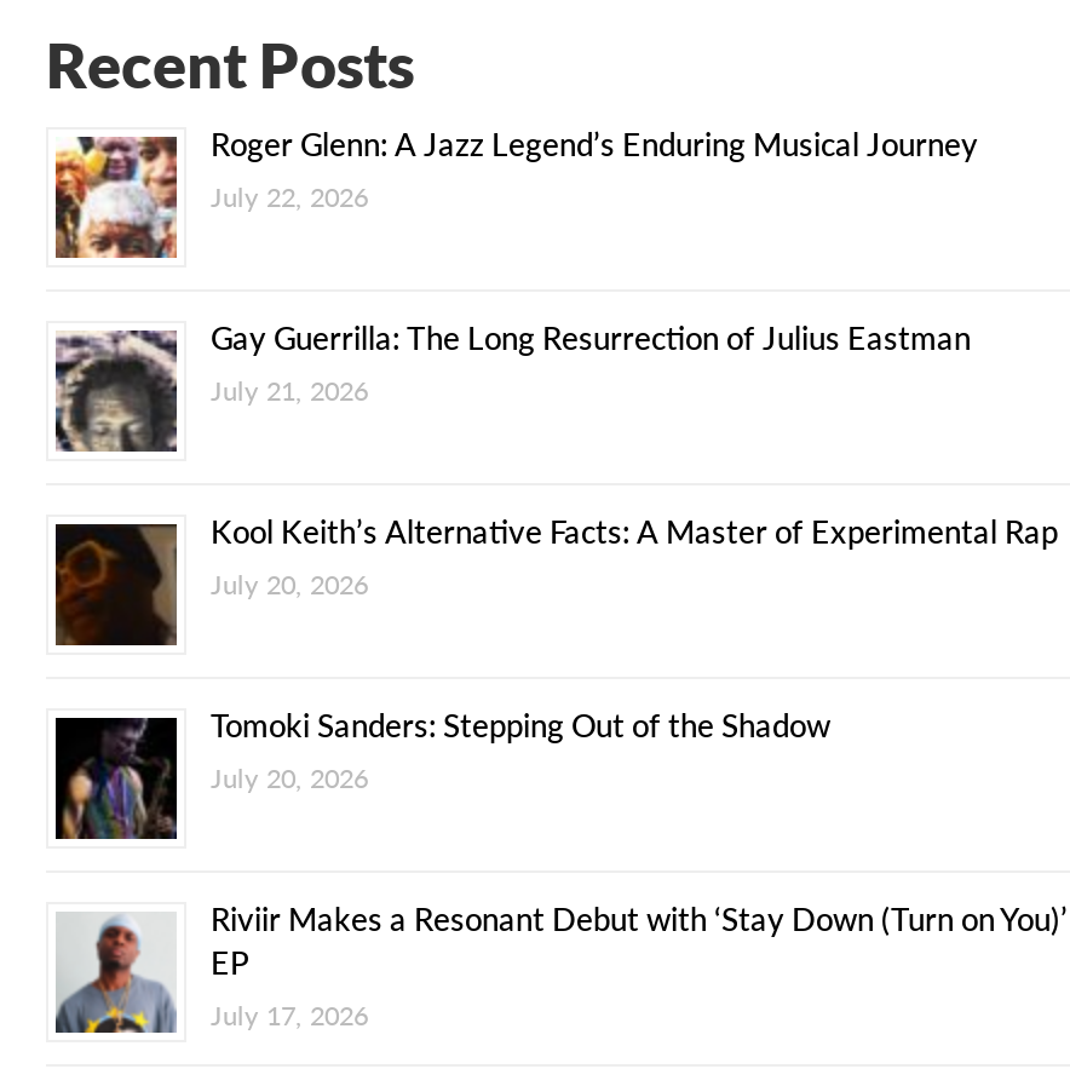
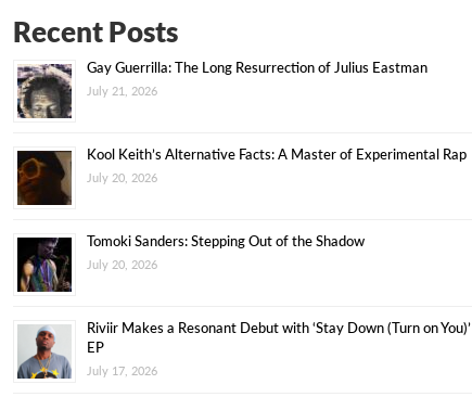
- [image]
- Roger Glenn: A Jazz Legend’s Enduring Musical Journey
- July 22, 2026
